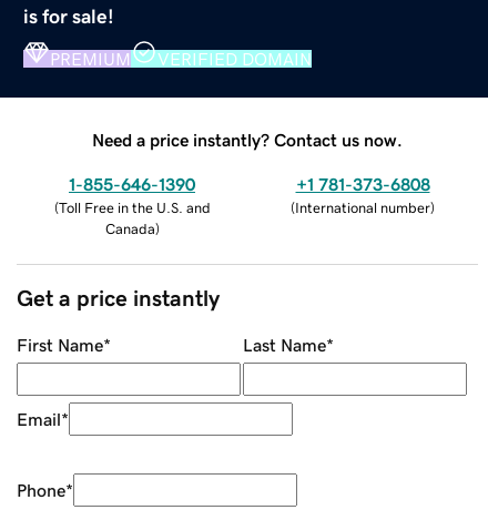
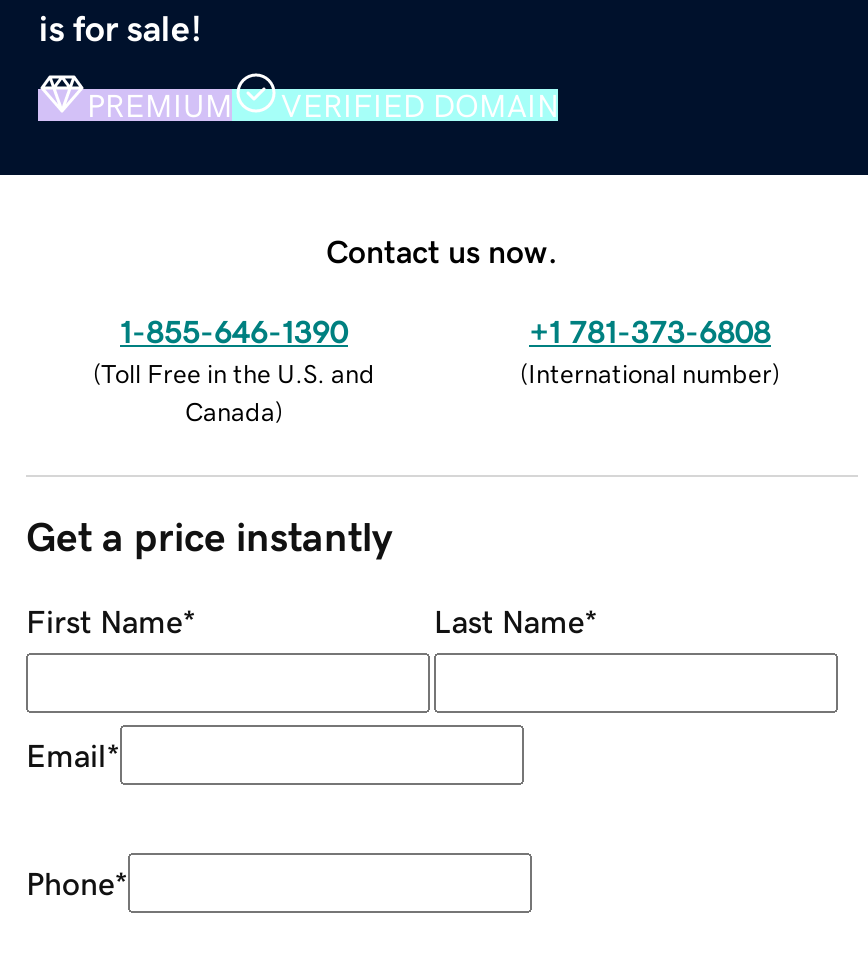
- Need a price instantly? Contact us now.
+ Contact us now.
